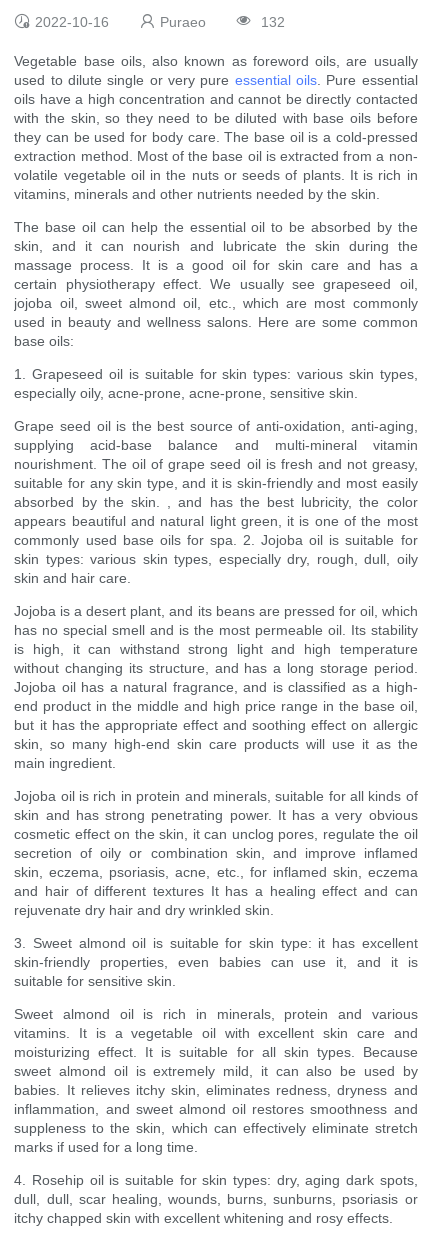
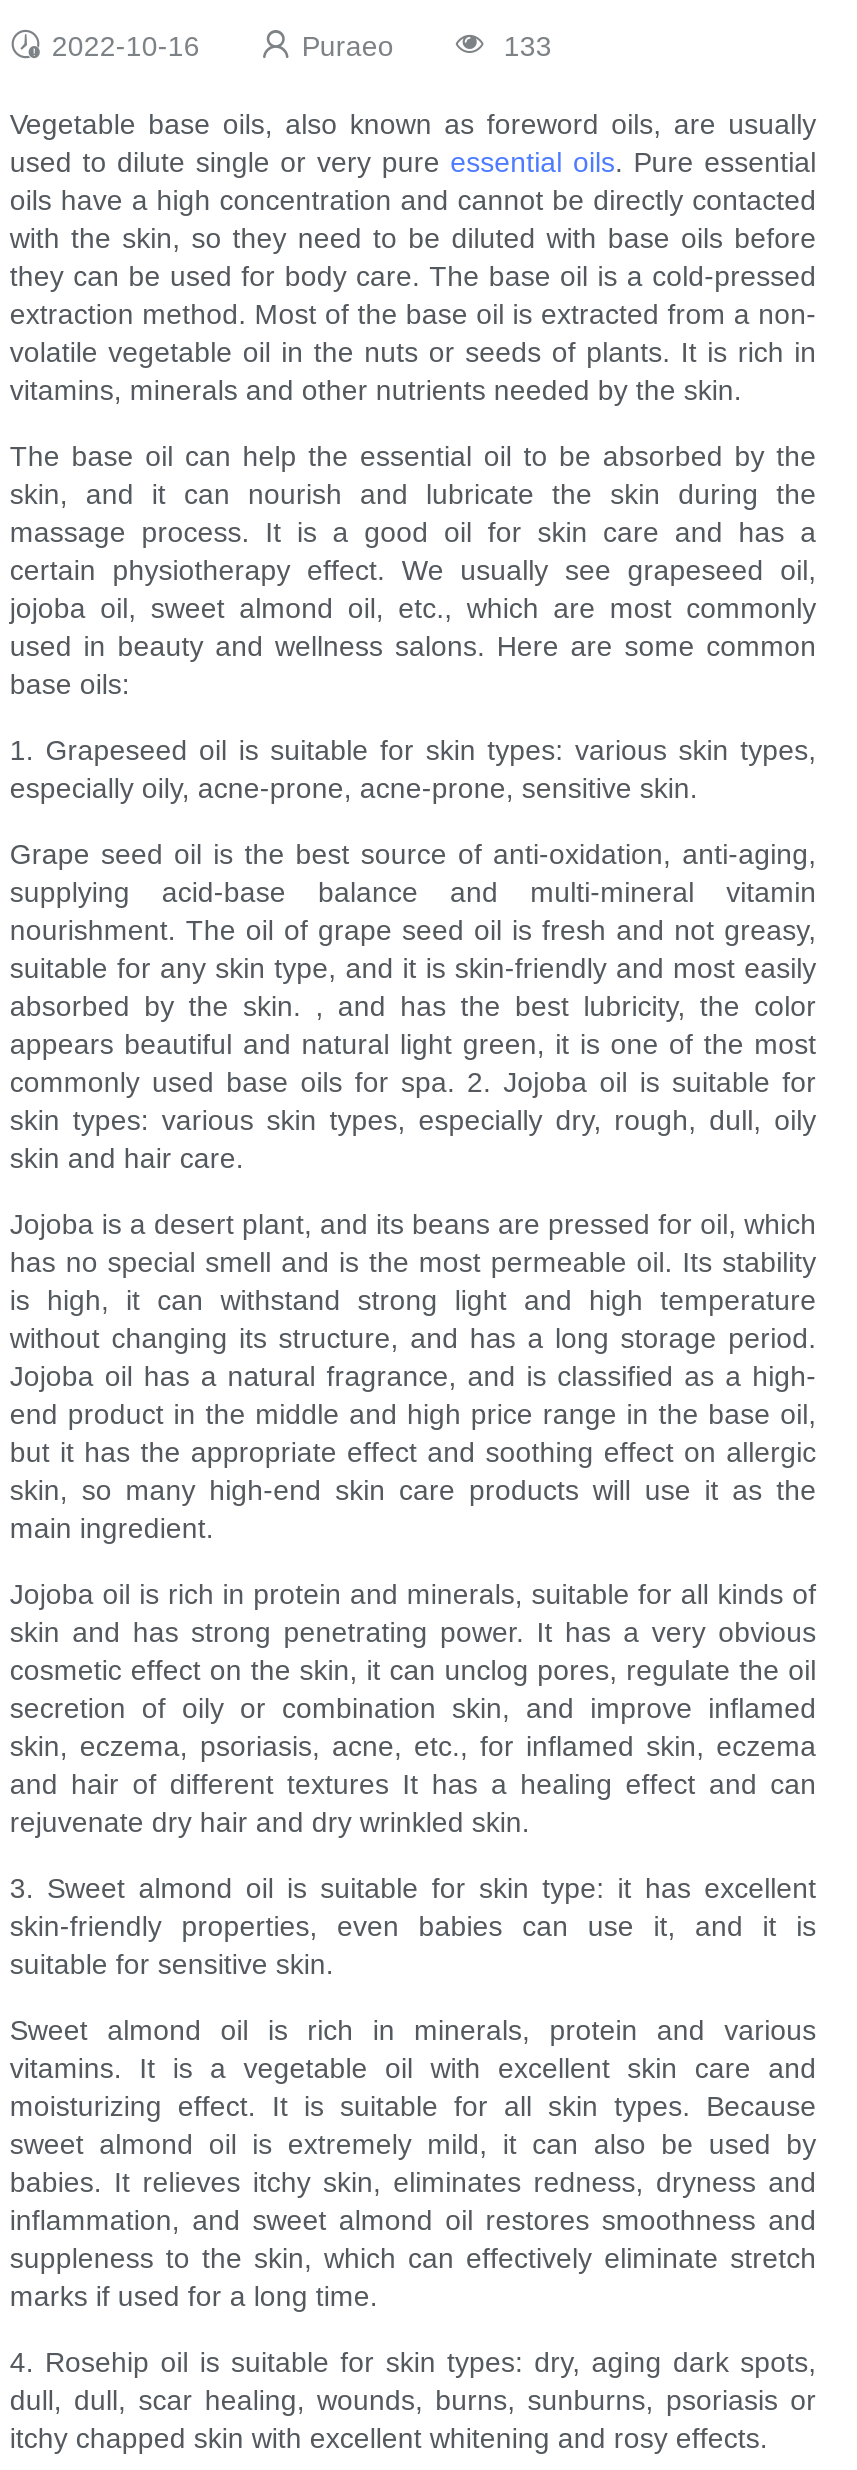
- 132
+ 133
